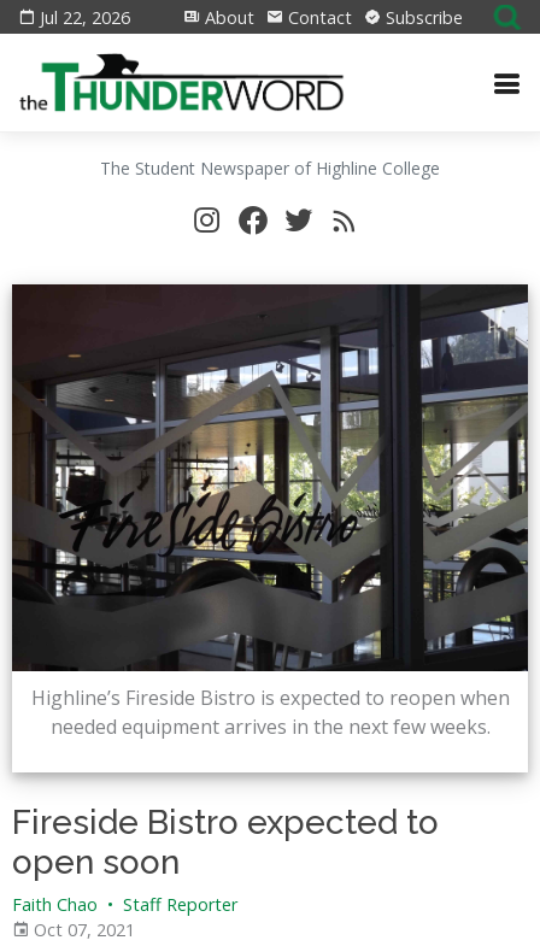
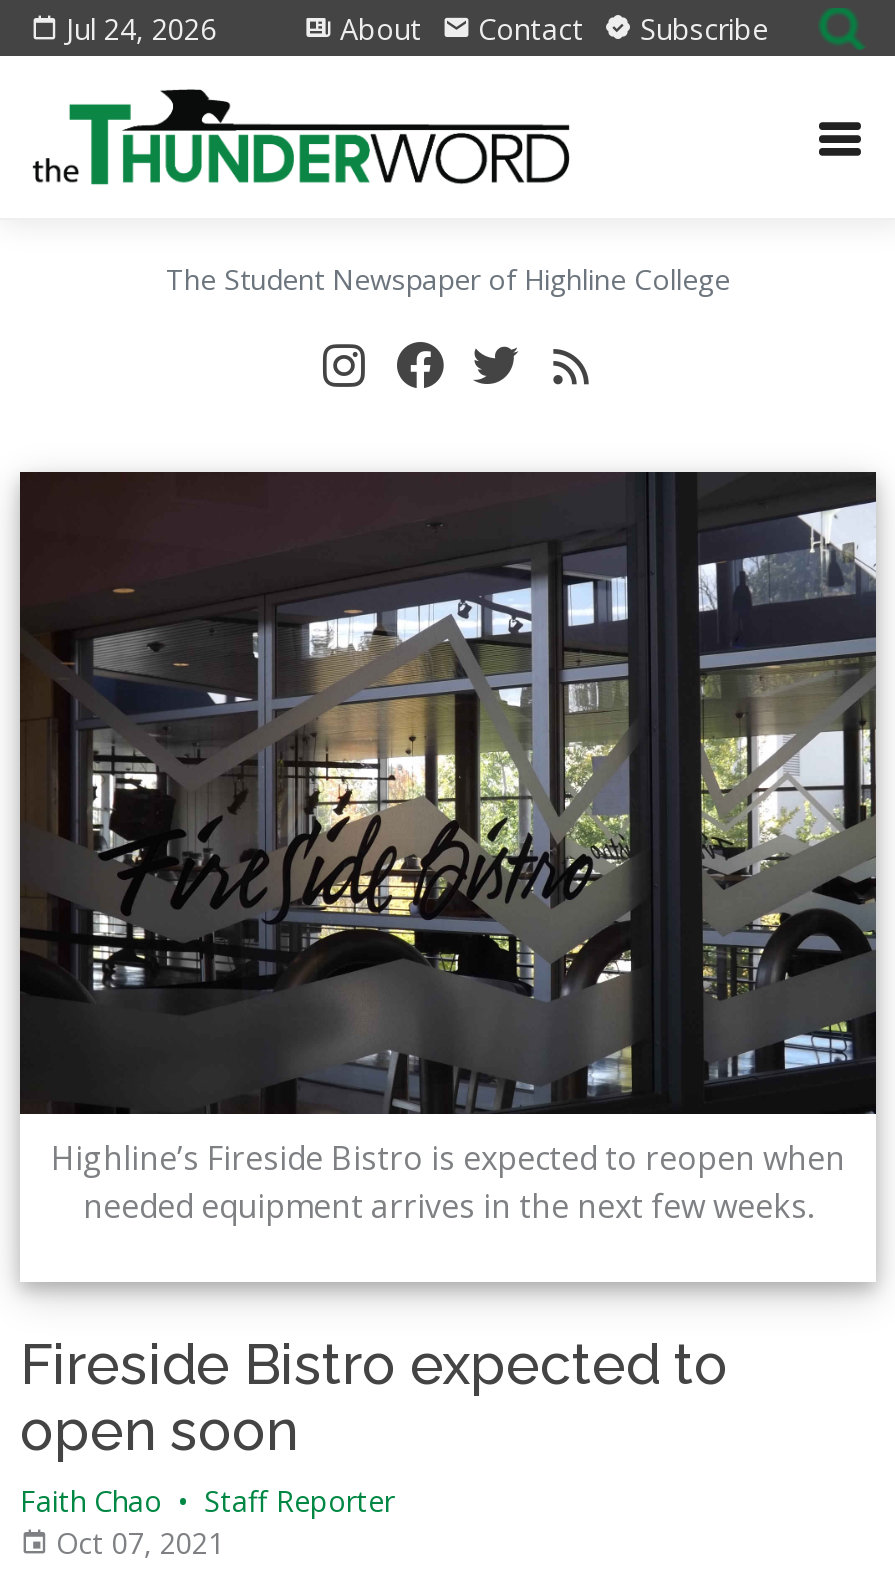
- Jul 22, 2026
+ Jul 24, 2026
